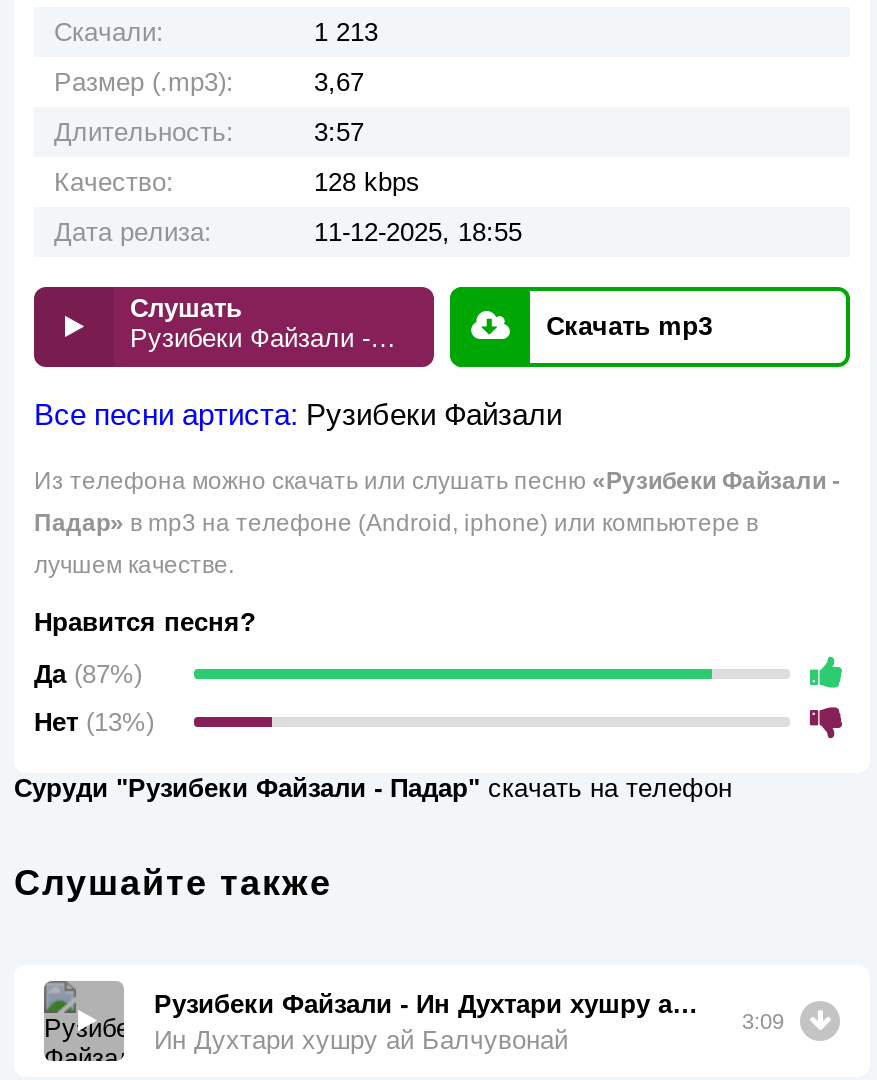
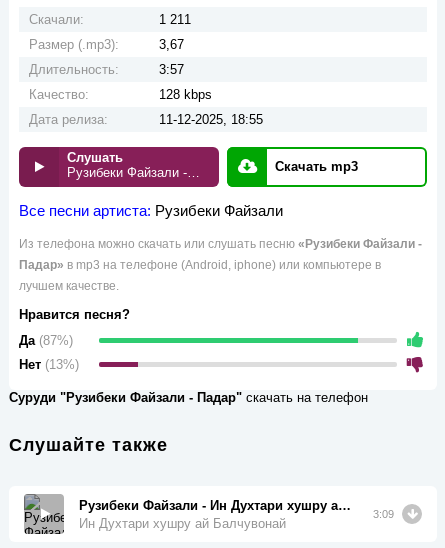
- 1 213
+ 1 211
